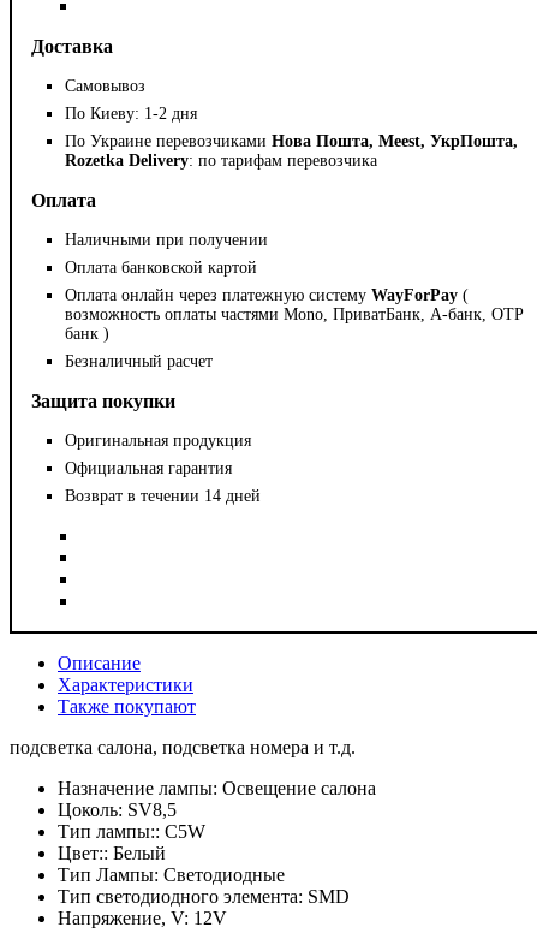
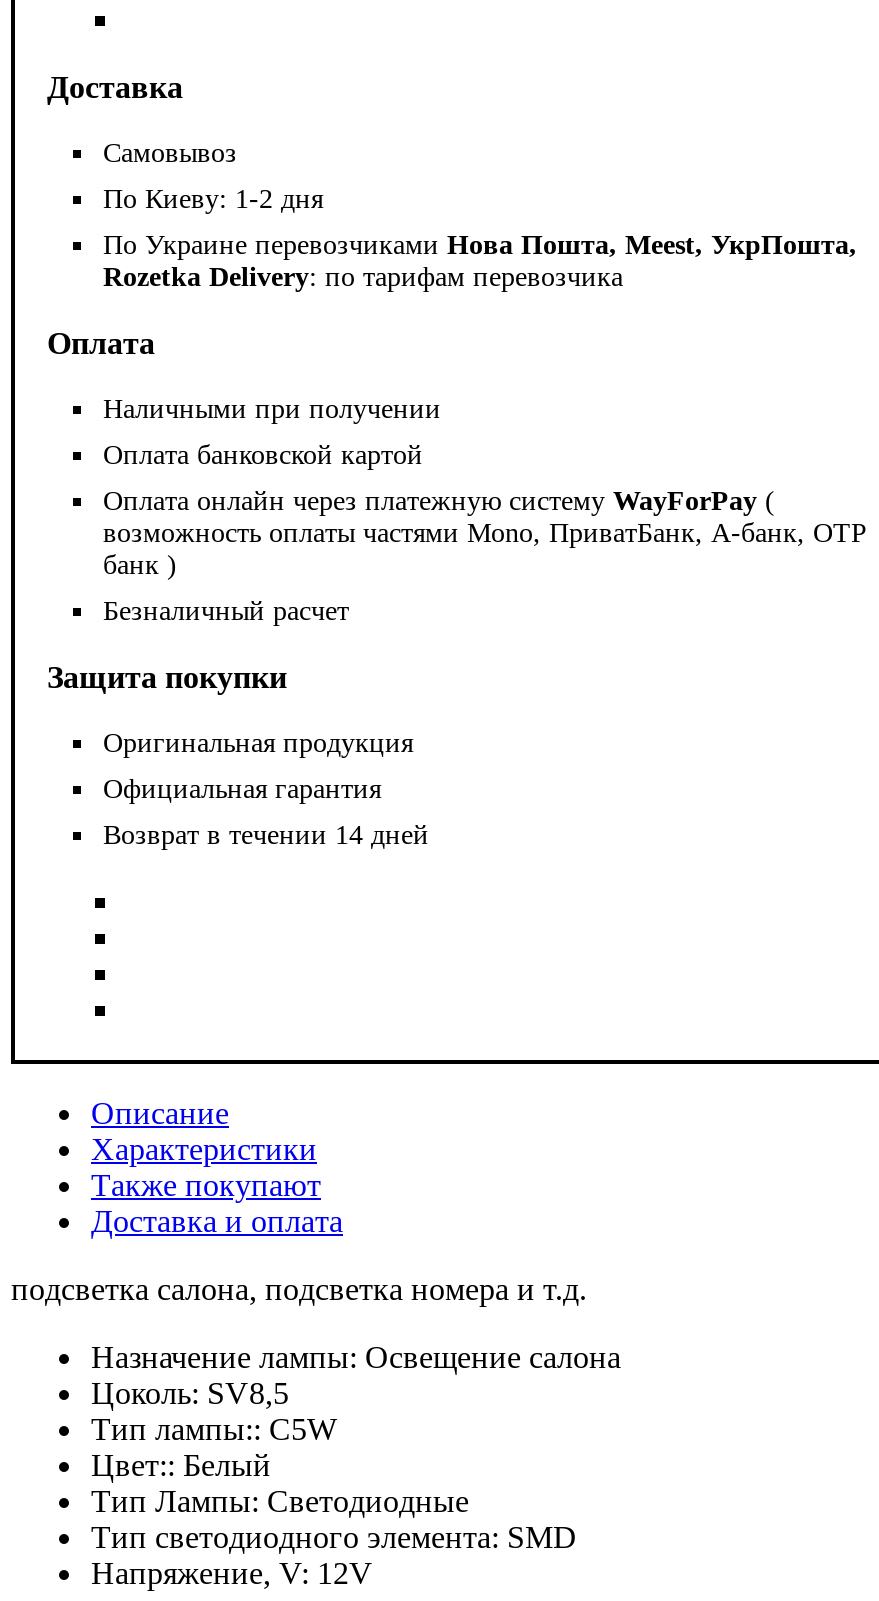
+ Доставка и оплата
